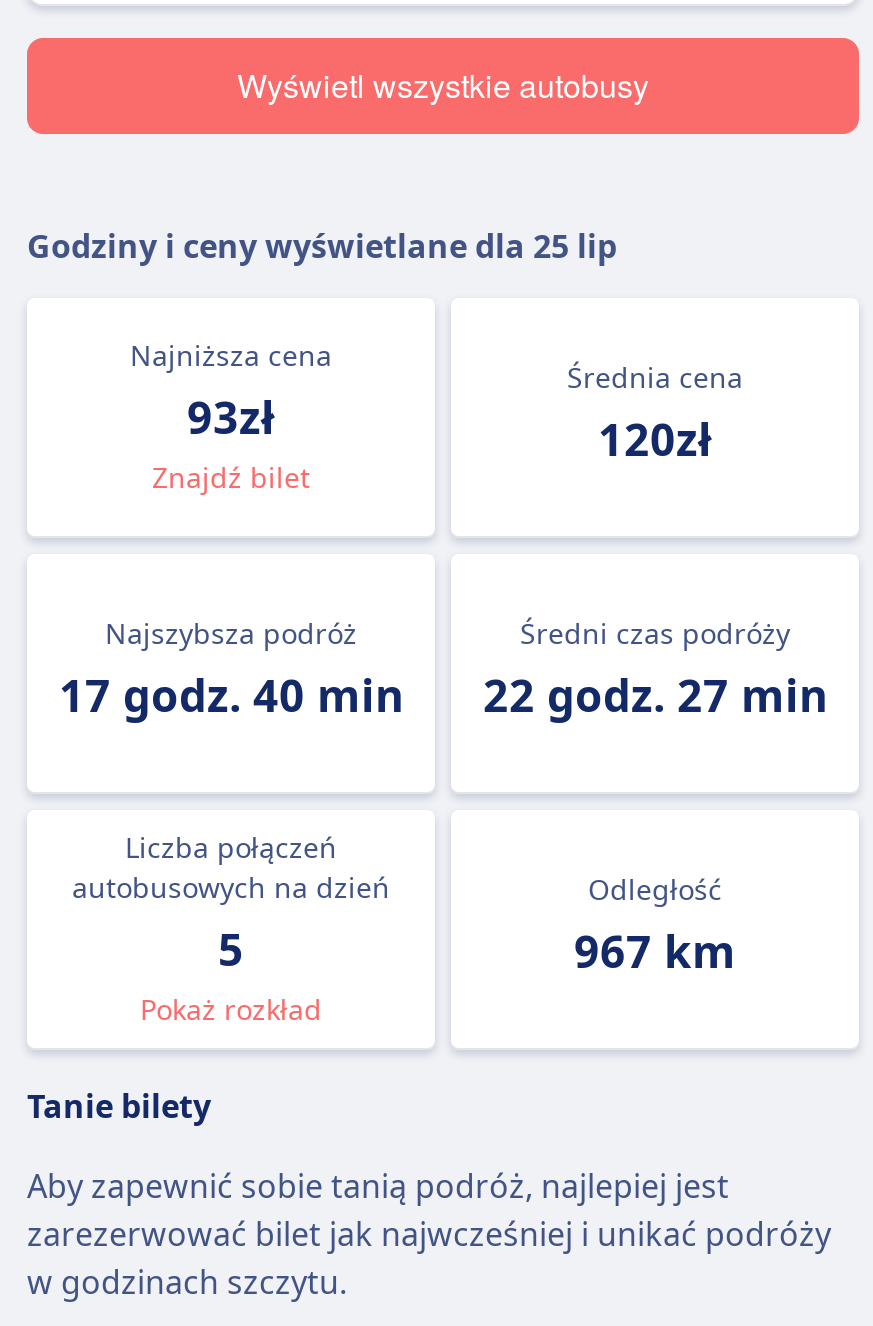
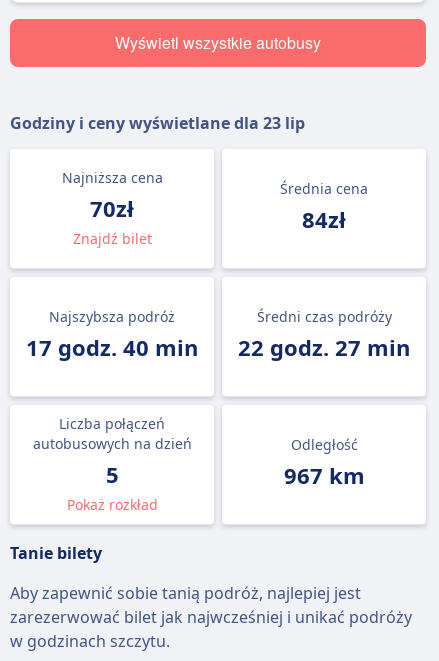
- Godziny i ceny wyświetlane dla 25 lip
+ Godziny i ceny wyświetlane dla 23 lip

- 93zł
+ 70zł

- 120zł
+ 84zł
